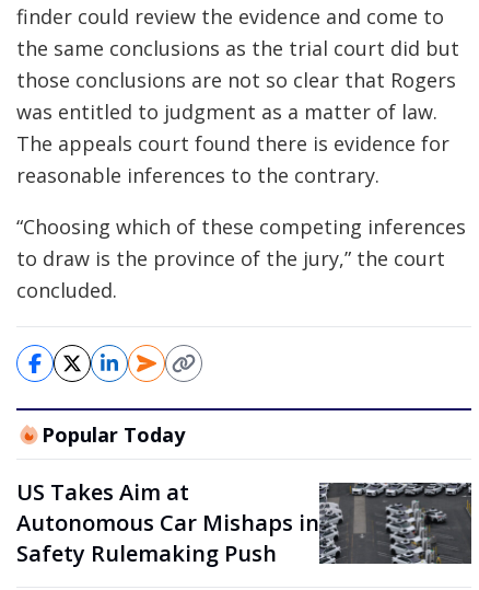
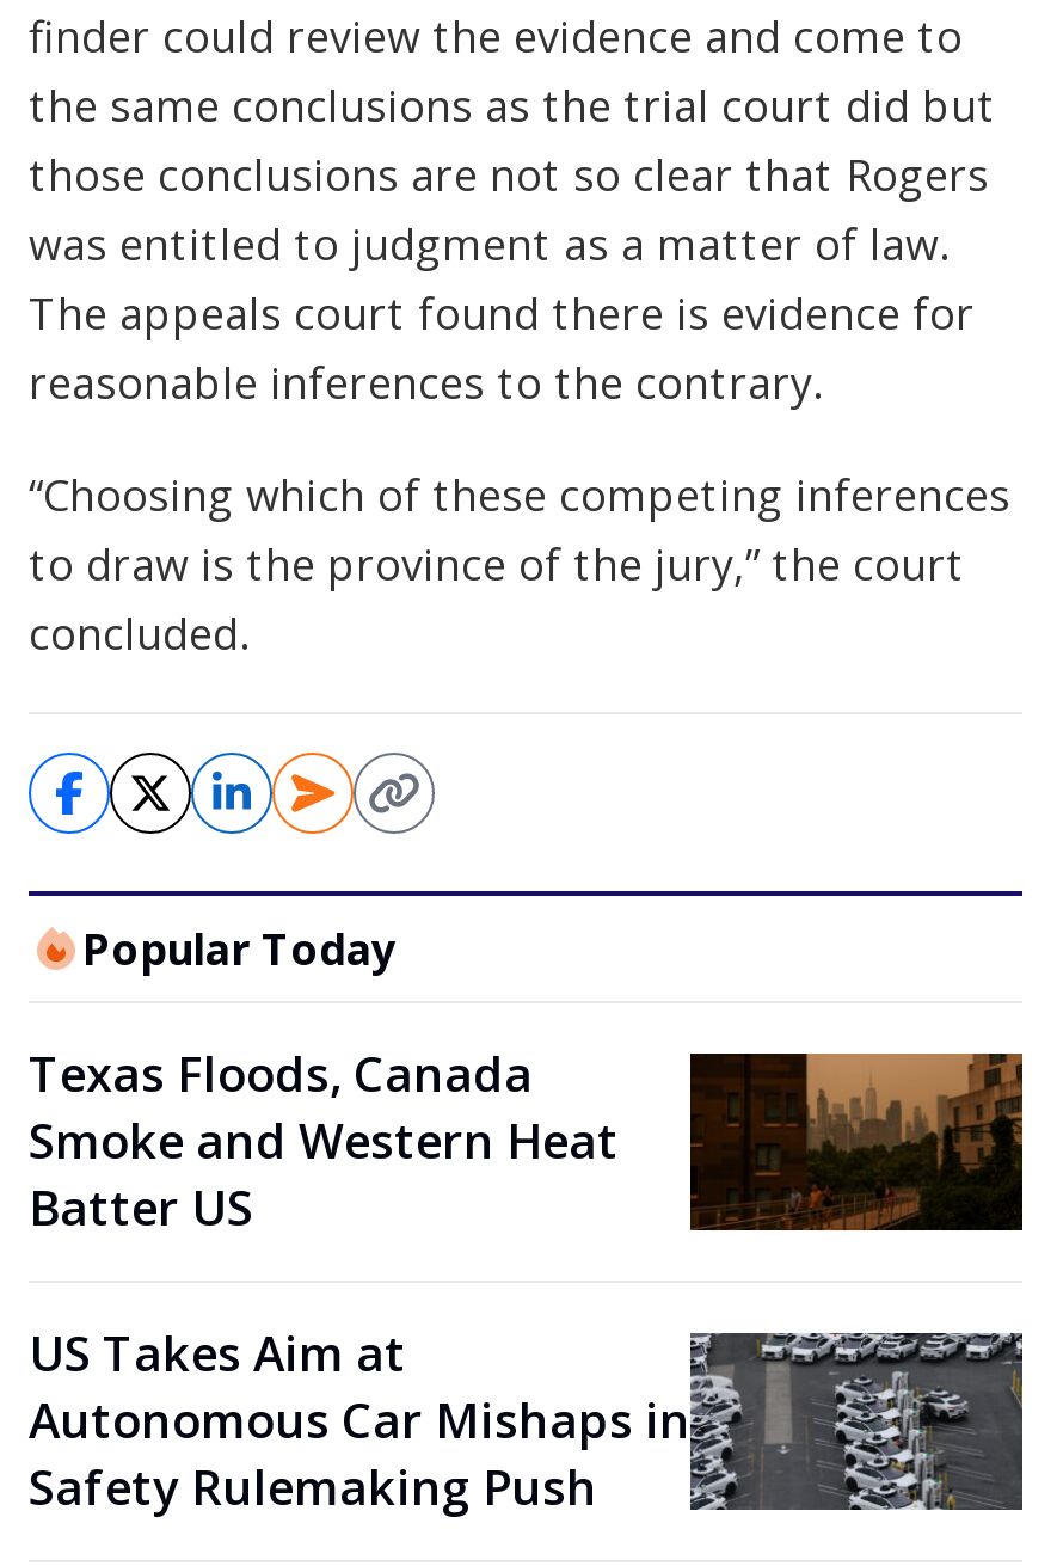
+ [image]
+ Texas Floods, Canada
+ Smoke and Western Heat
+ Batter US
